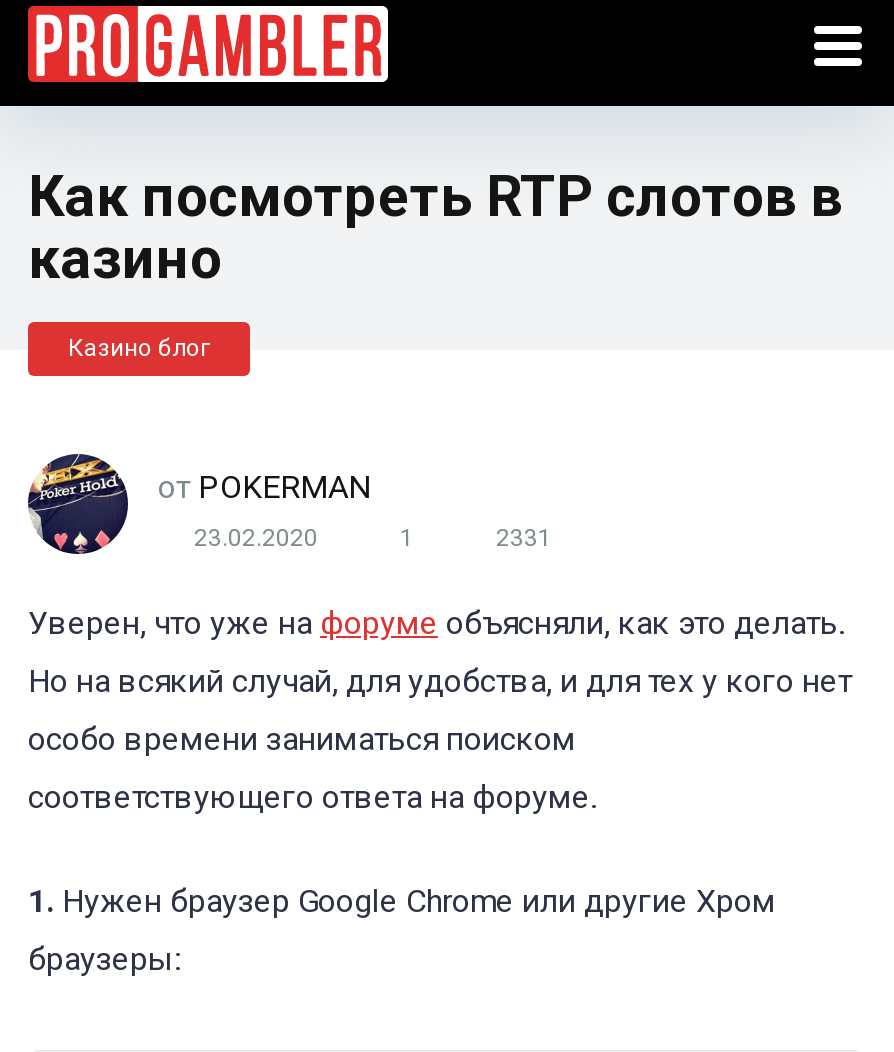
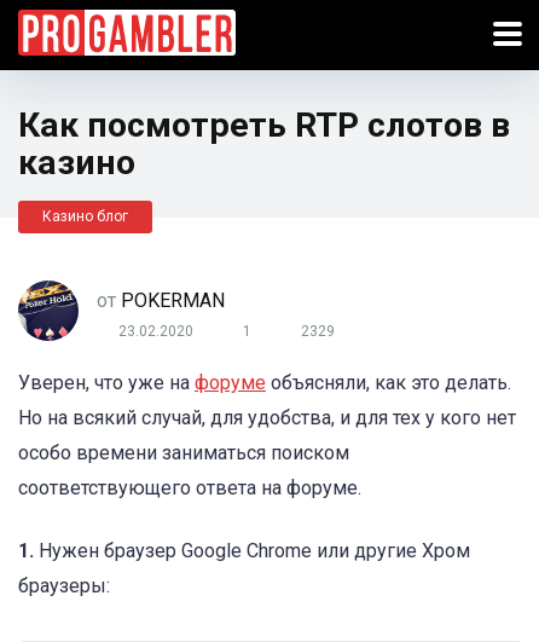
- 2331
+ 2329
